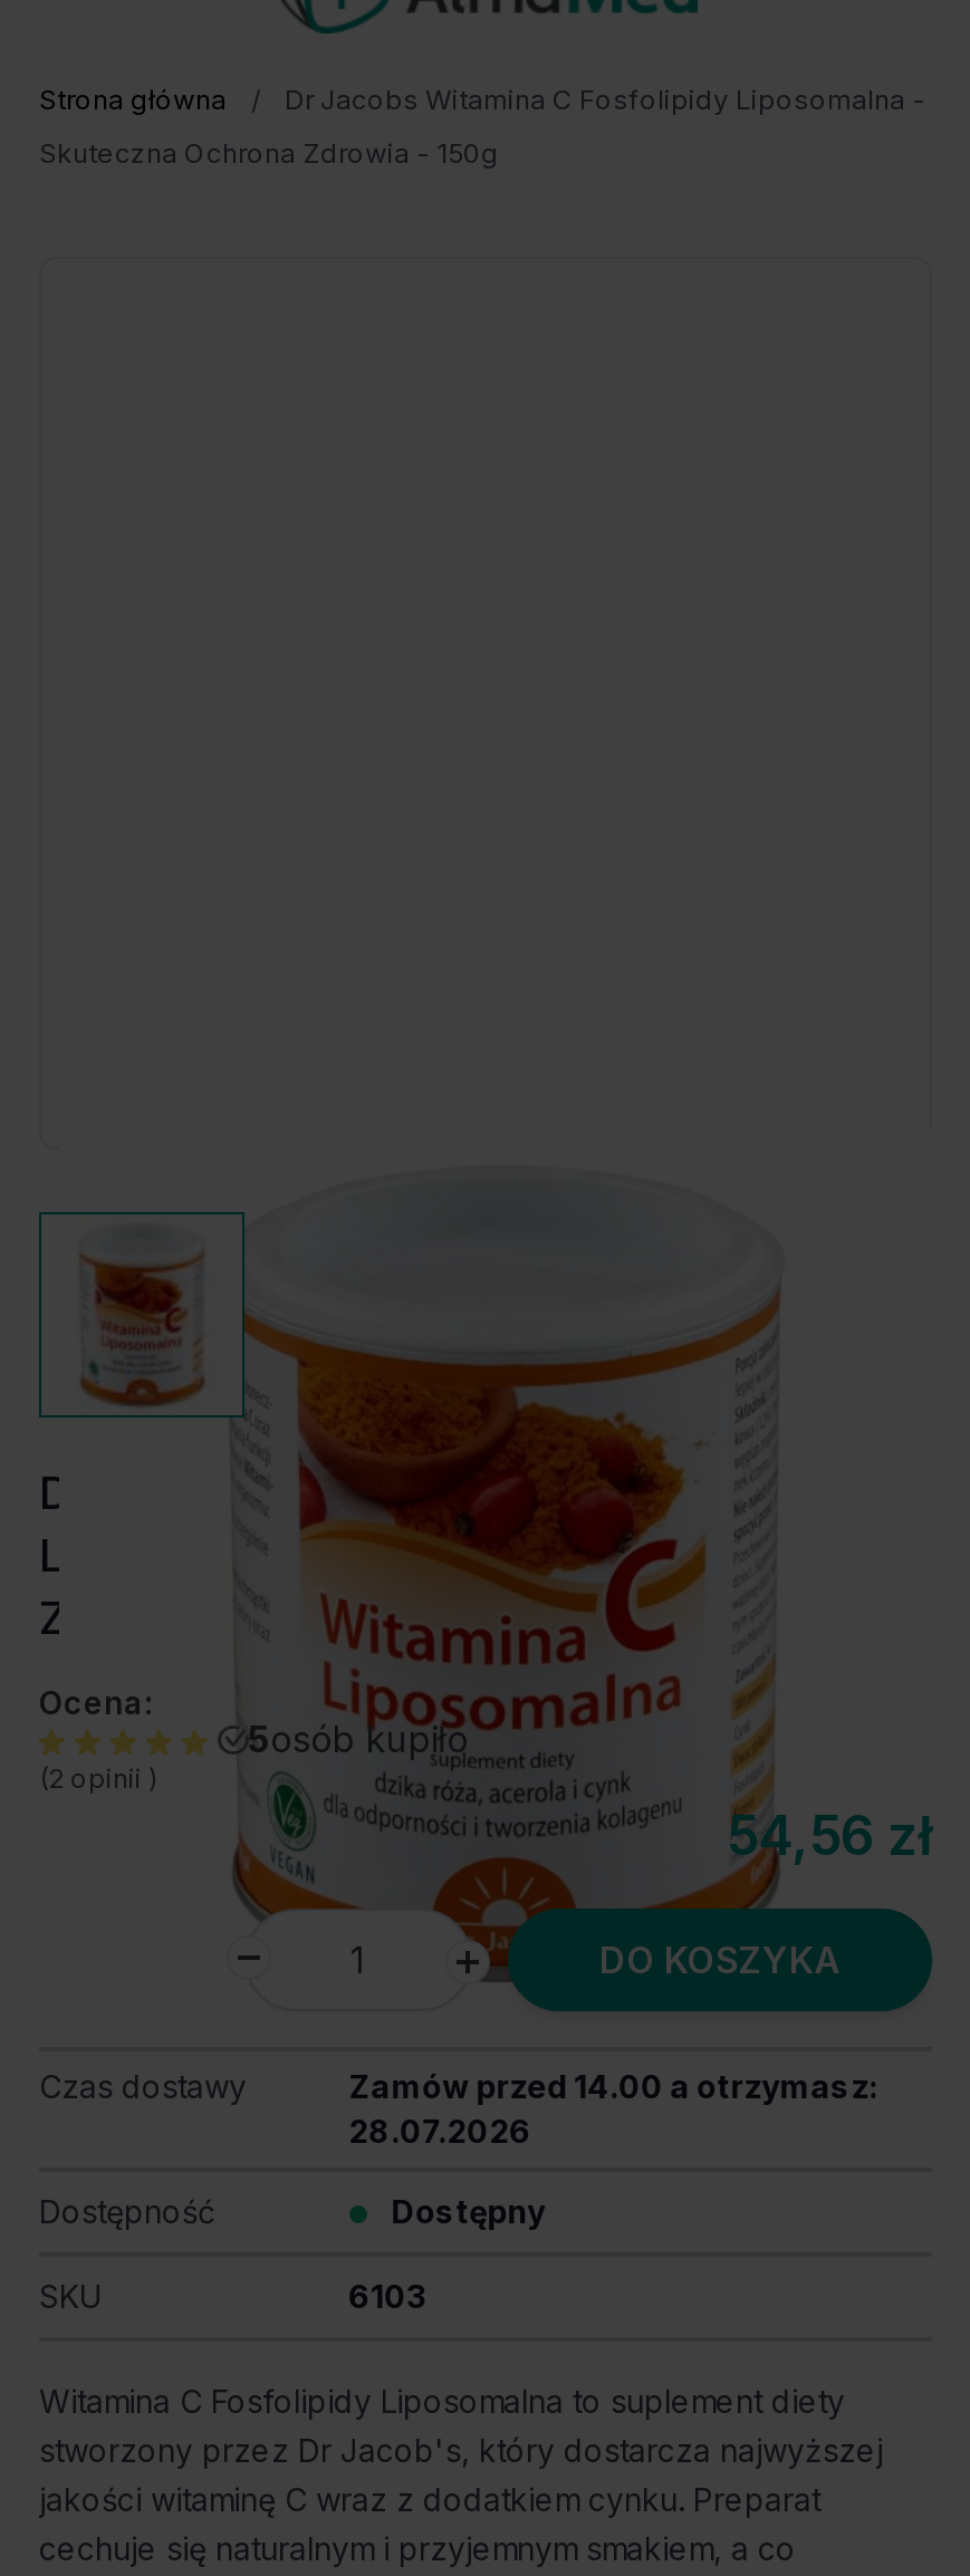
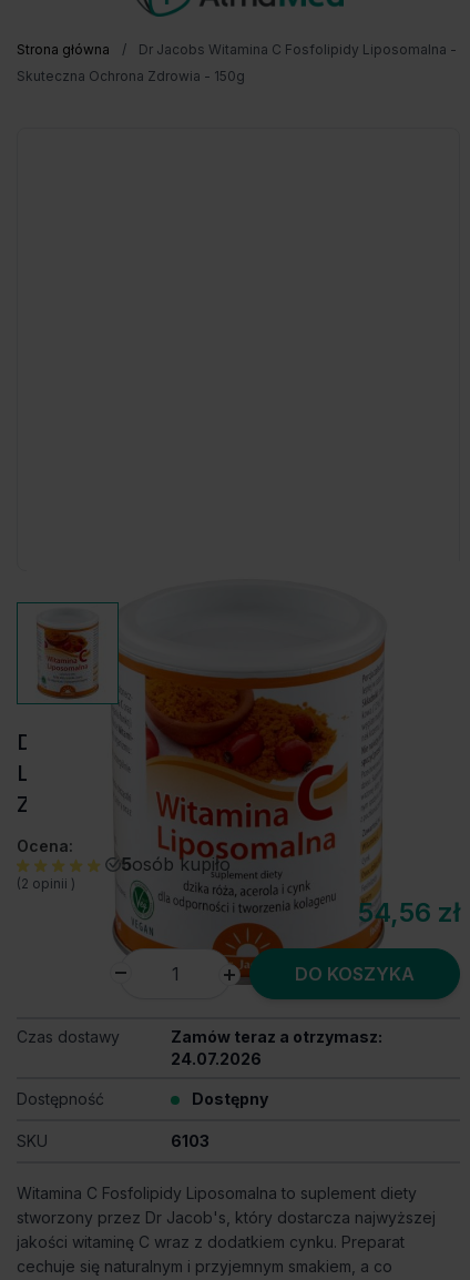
- Zamów przed 14.00 a otrzymasz:
- 28.07.2026
+ Zamów teraz a otrzymasz:
+ 24.07.2026
